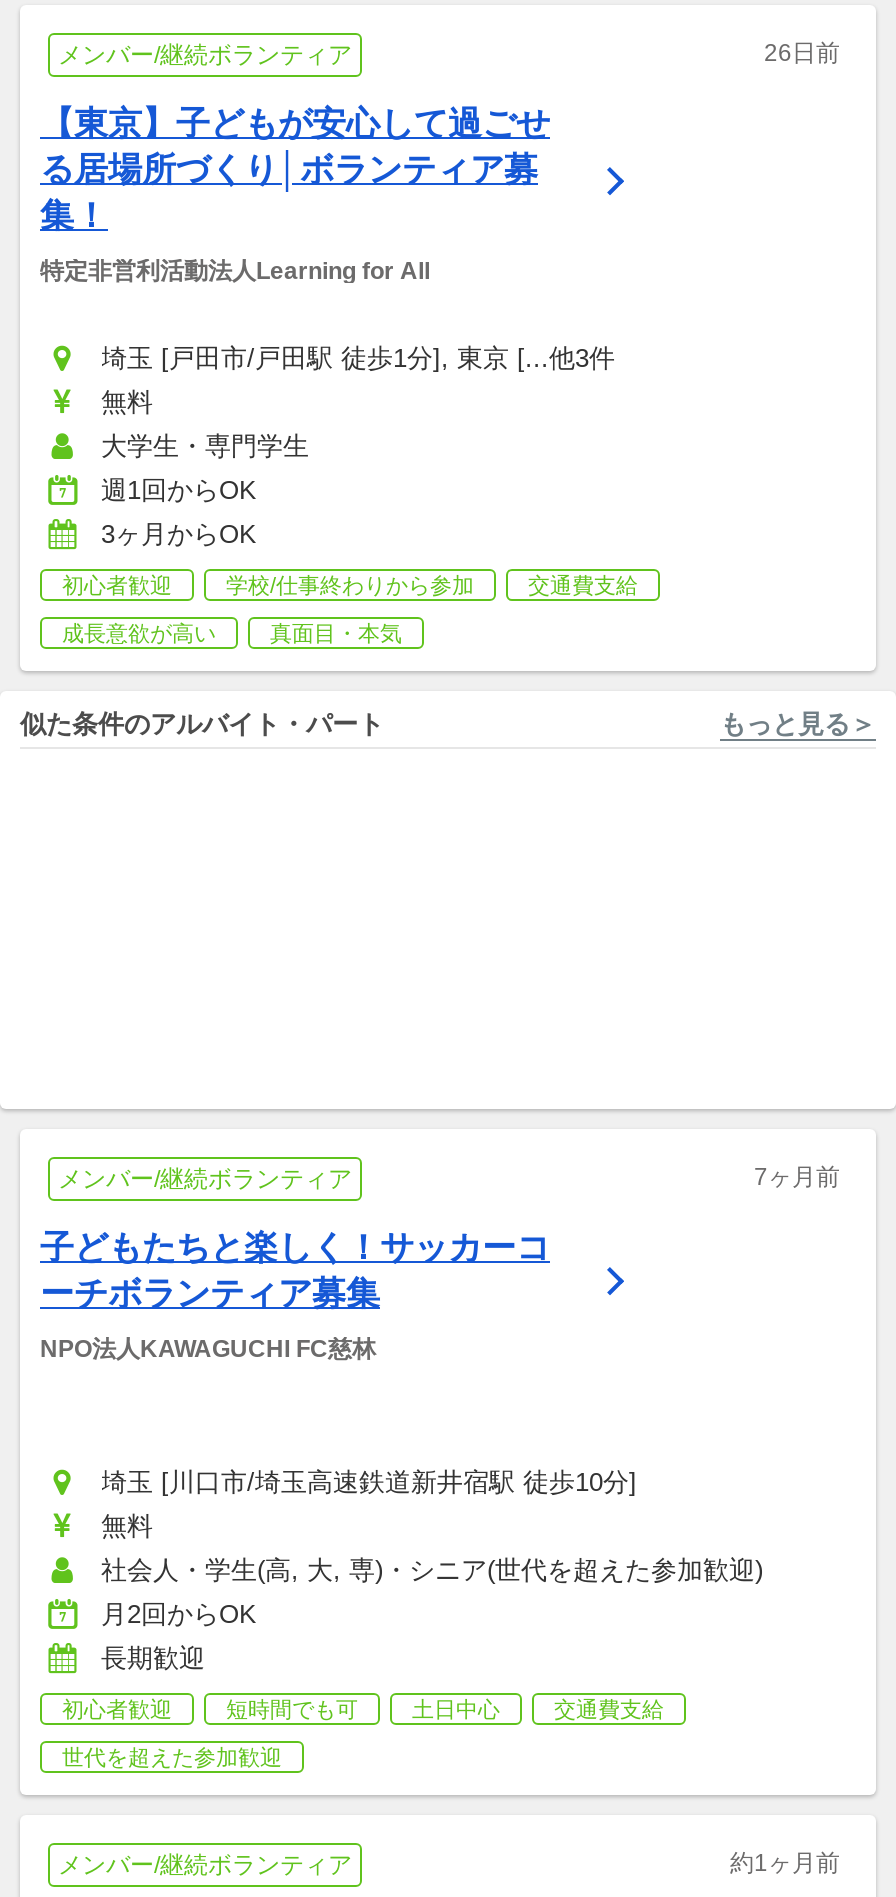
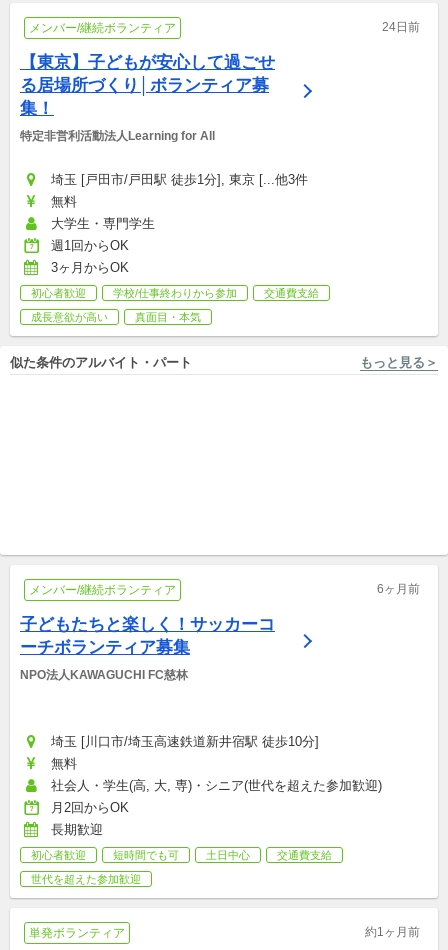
- 26日前
+ 24日前

- 7ヶ月前
+ 6ヶ月前

- メンバー/継続ボランティア
+ 単発ボランティア
